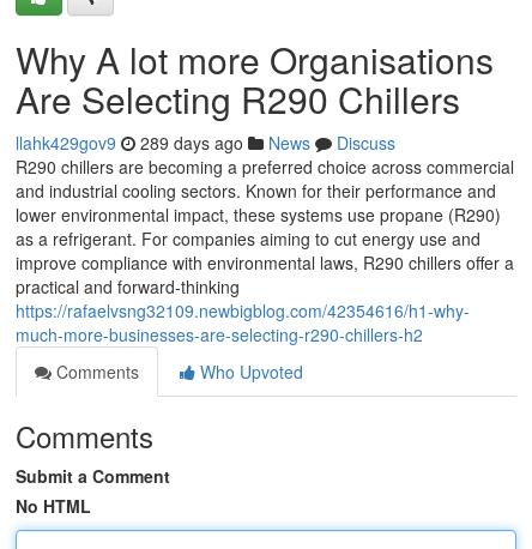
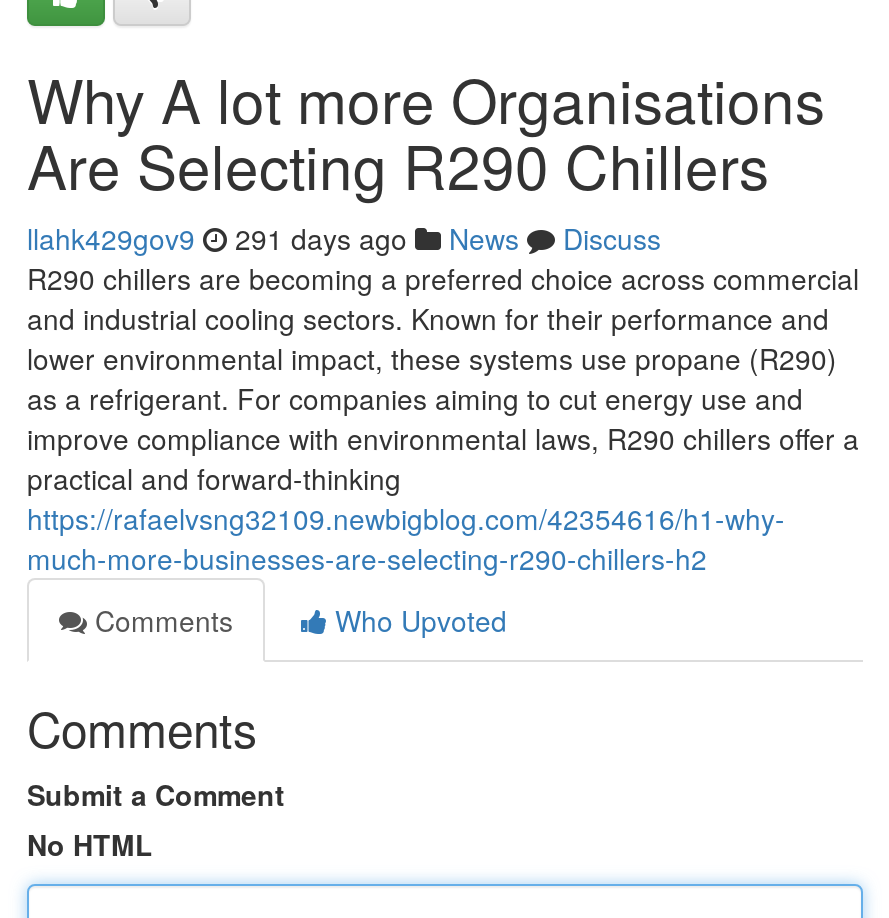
- llahk429gov9 289 days ago News Discuss
+ llahk429gov9 291 days ago News Discuss
